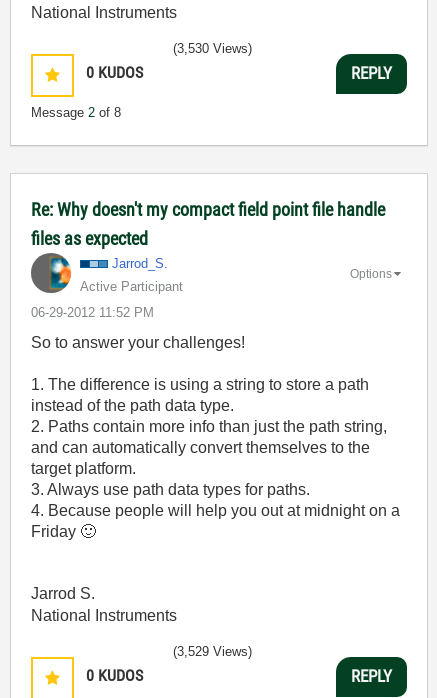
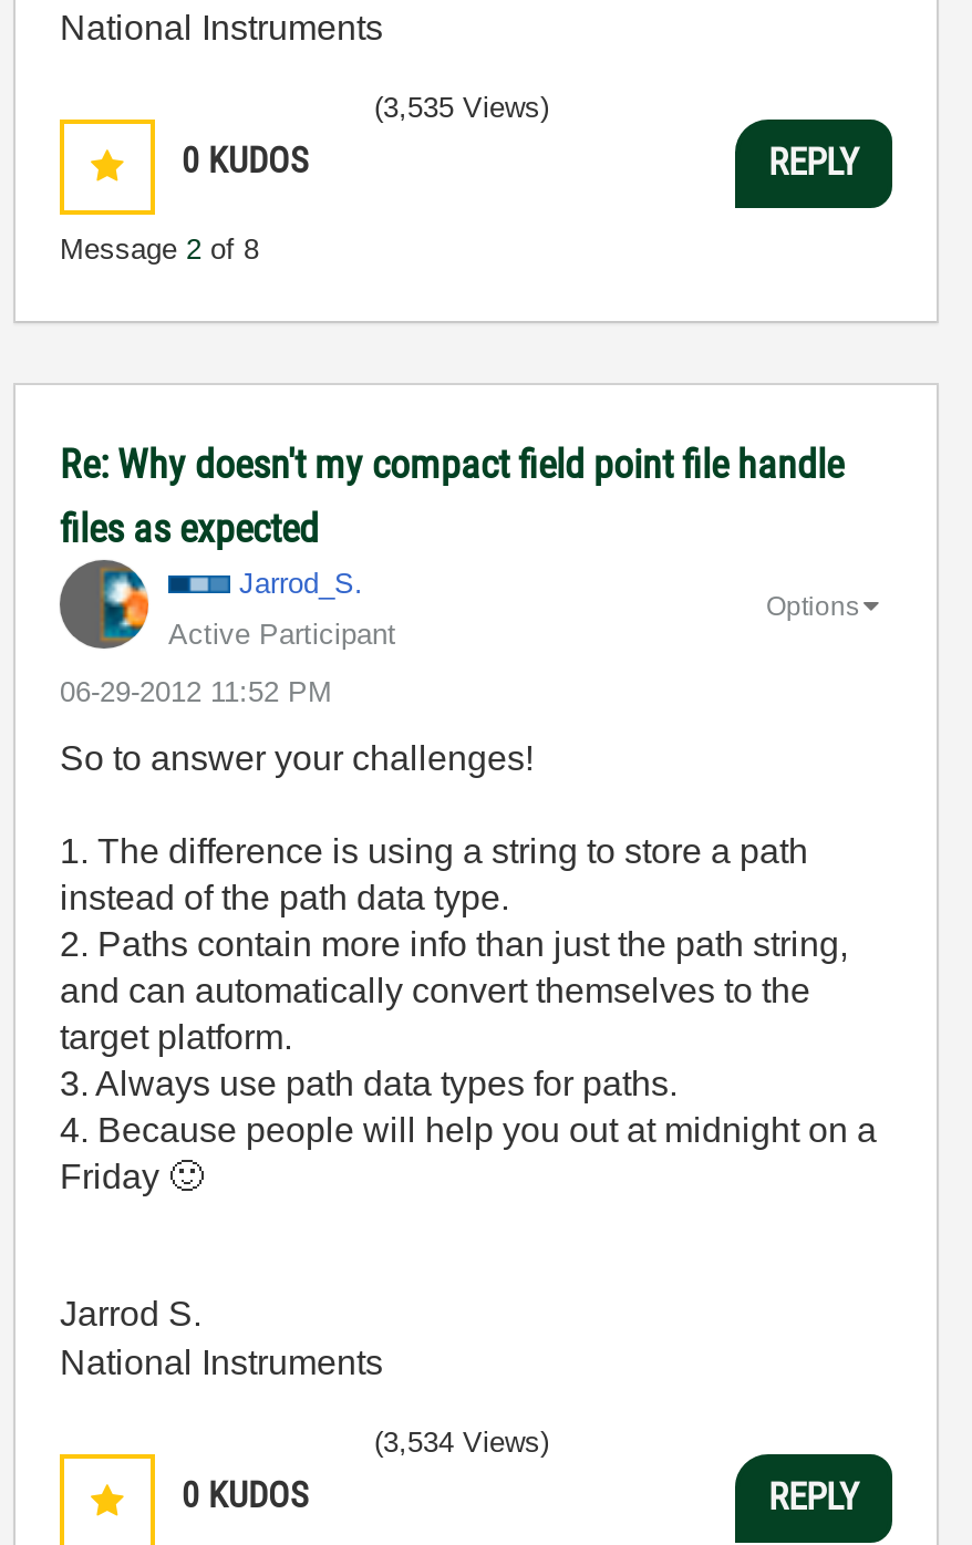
- (3,530 Views)
+ (3,535 Views)

- (3,529 Views)
+ (3,534 Views)
